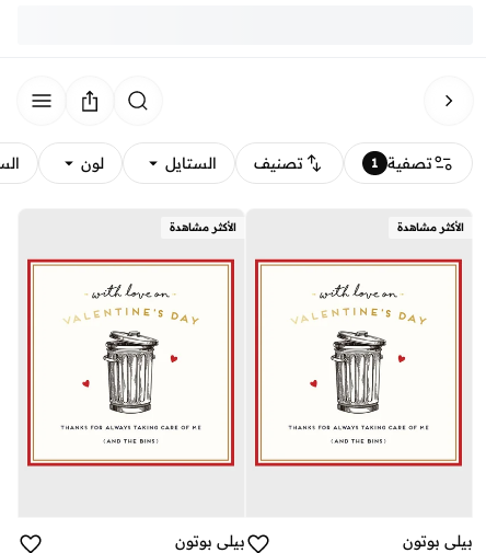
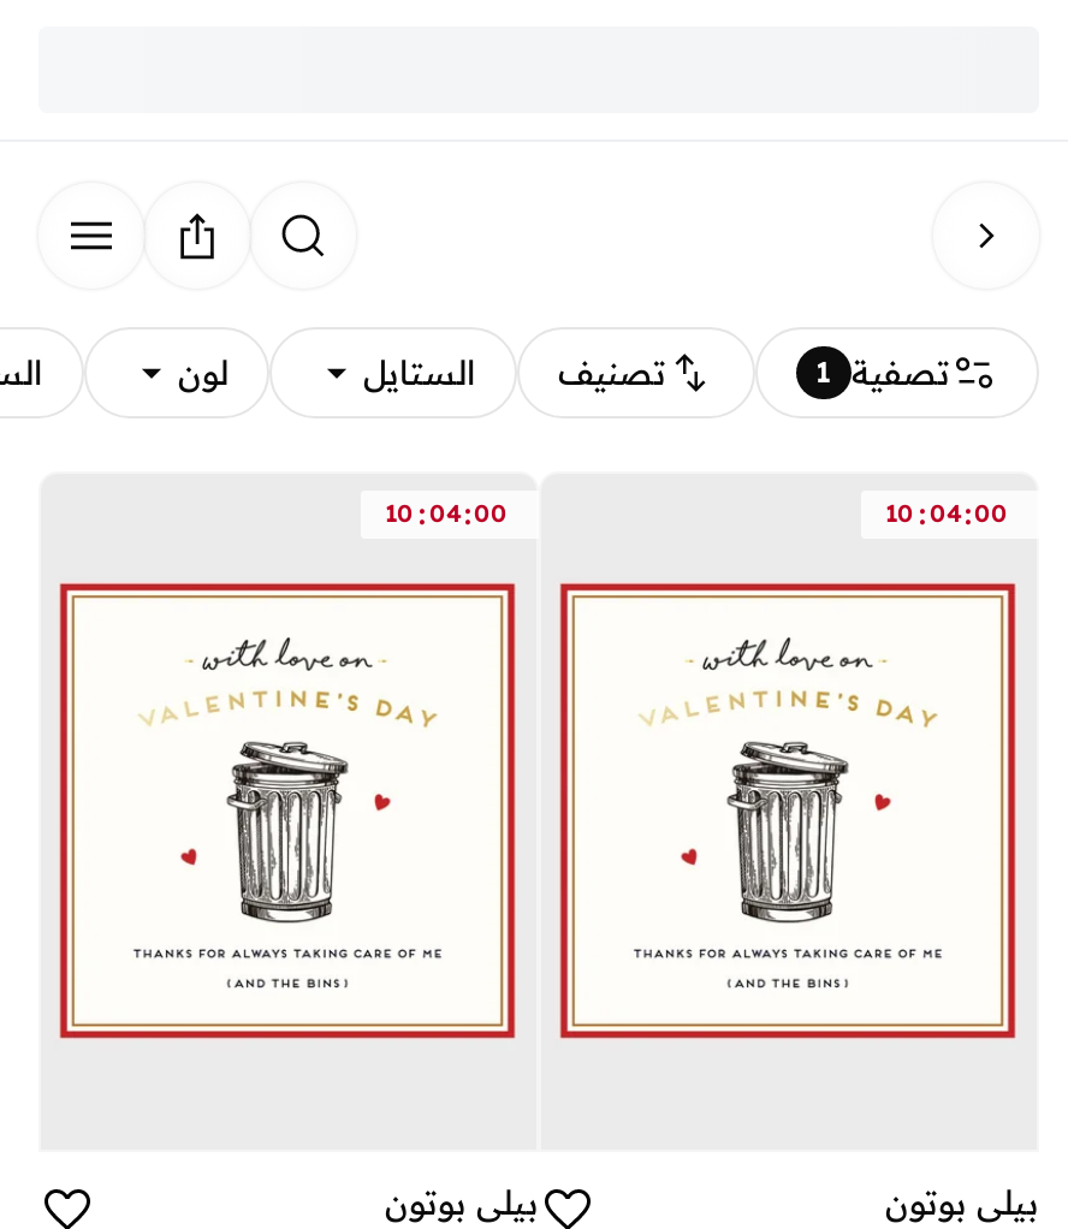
- الأكثر مشاهدة
+ 10 : 04 :00

- الأكثر مشاهدة
+ 10 : 04 :00
